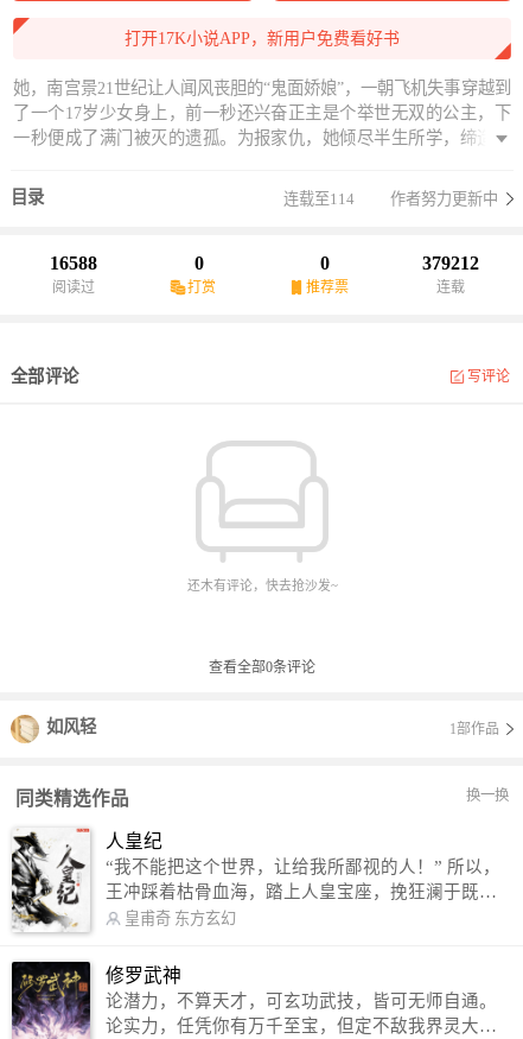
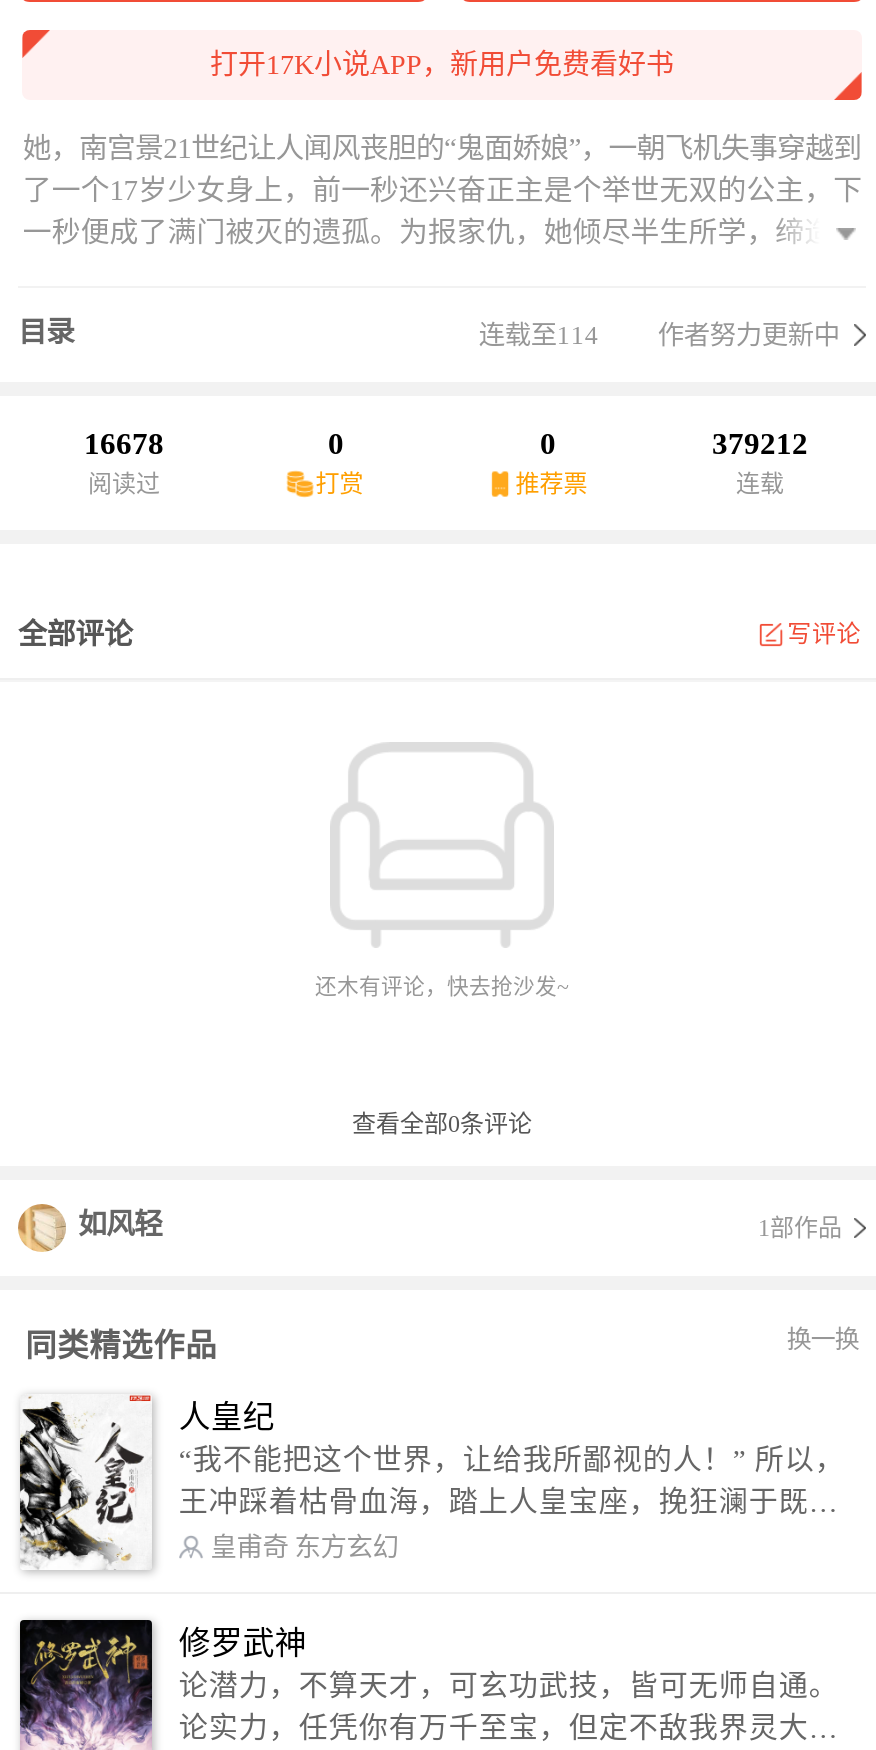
- 16588
+ 16678
